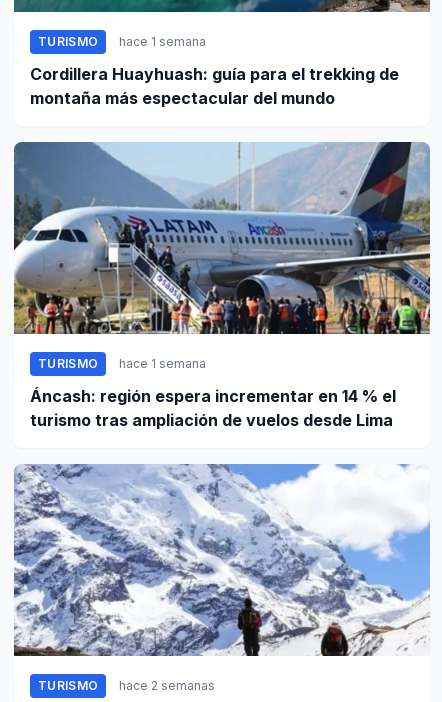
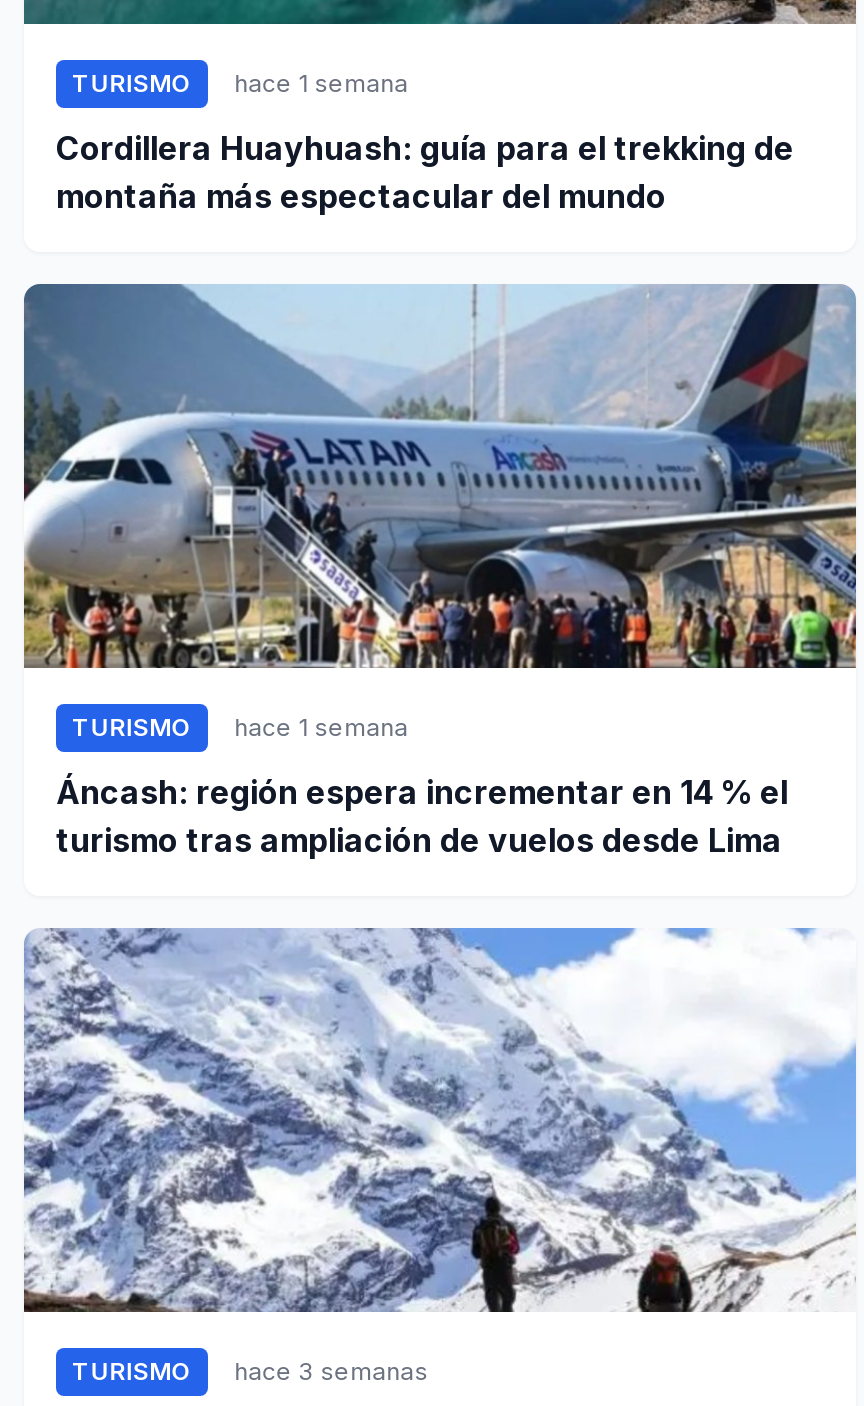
- TURISMO hace 2 semanas
+ TURISMO hace 3 semanas
